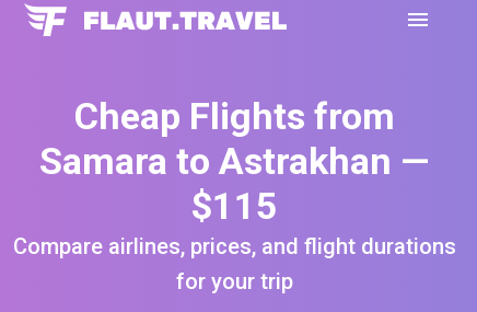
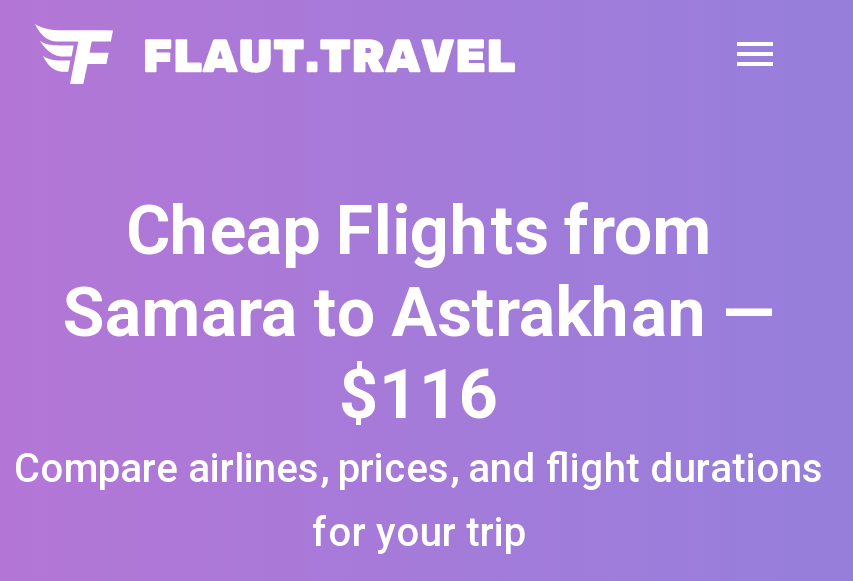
- $115
+ $116
